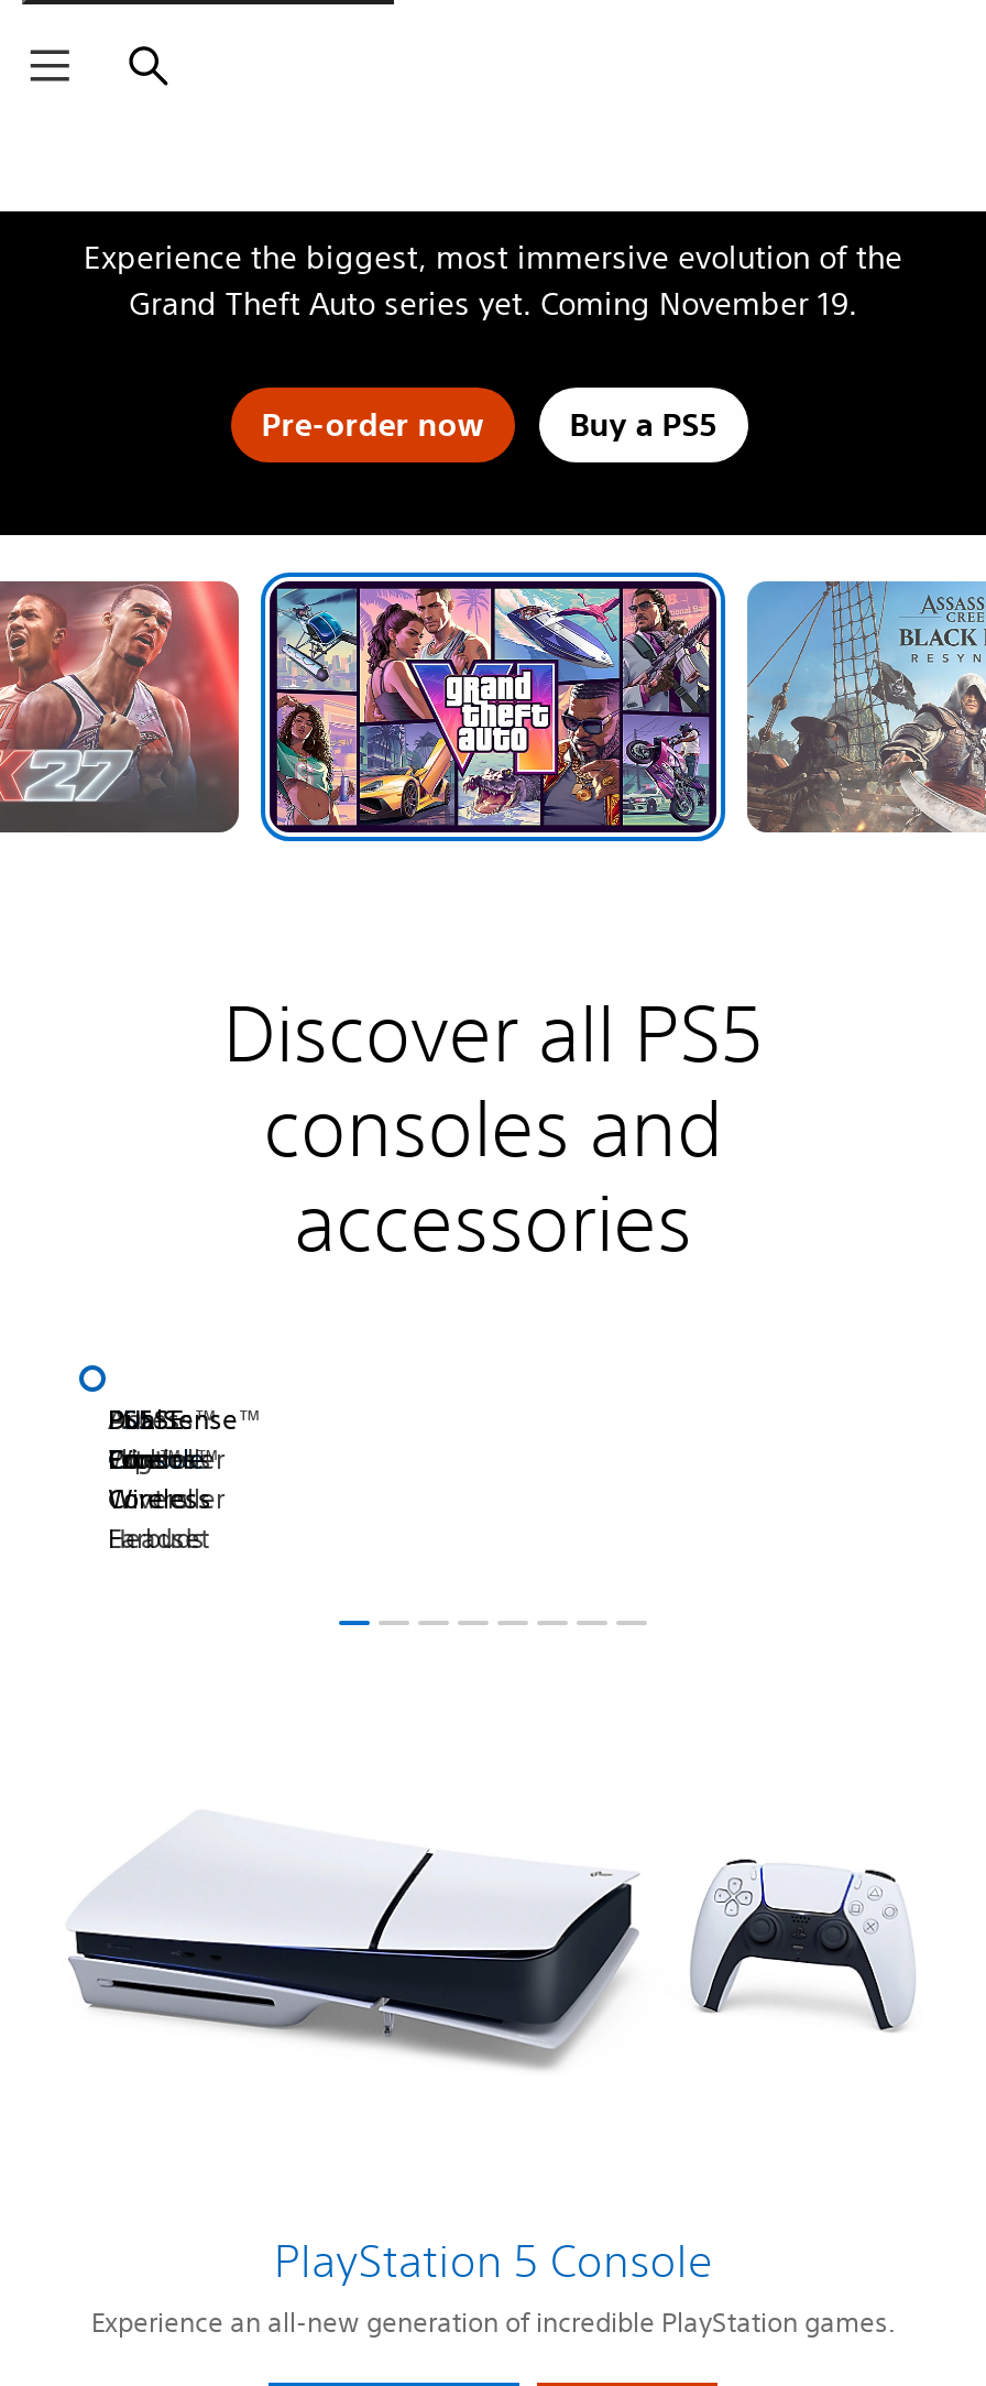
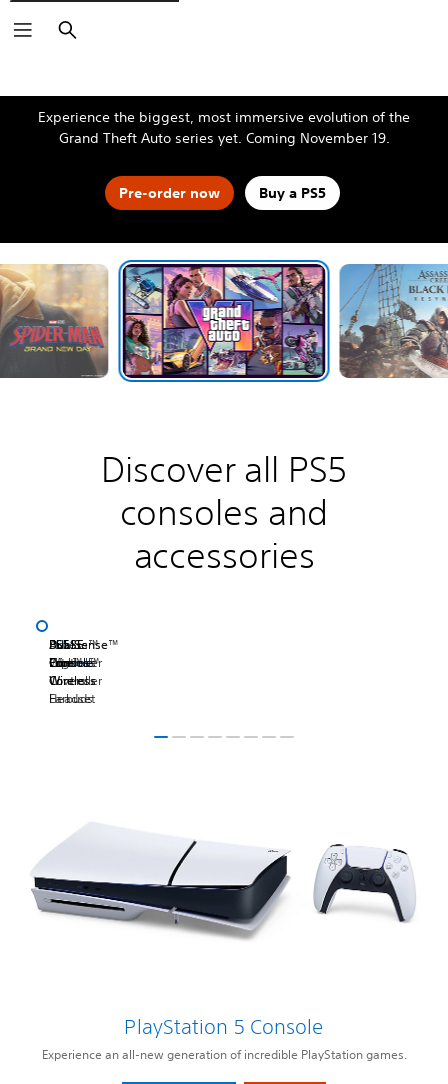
- [image]
+ [image]
